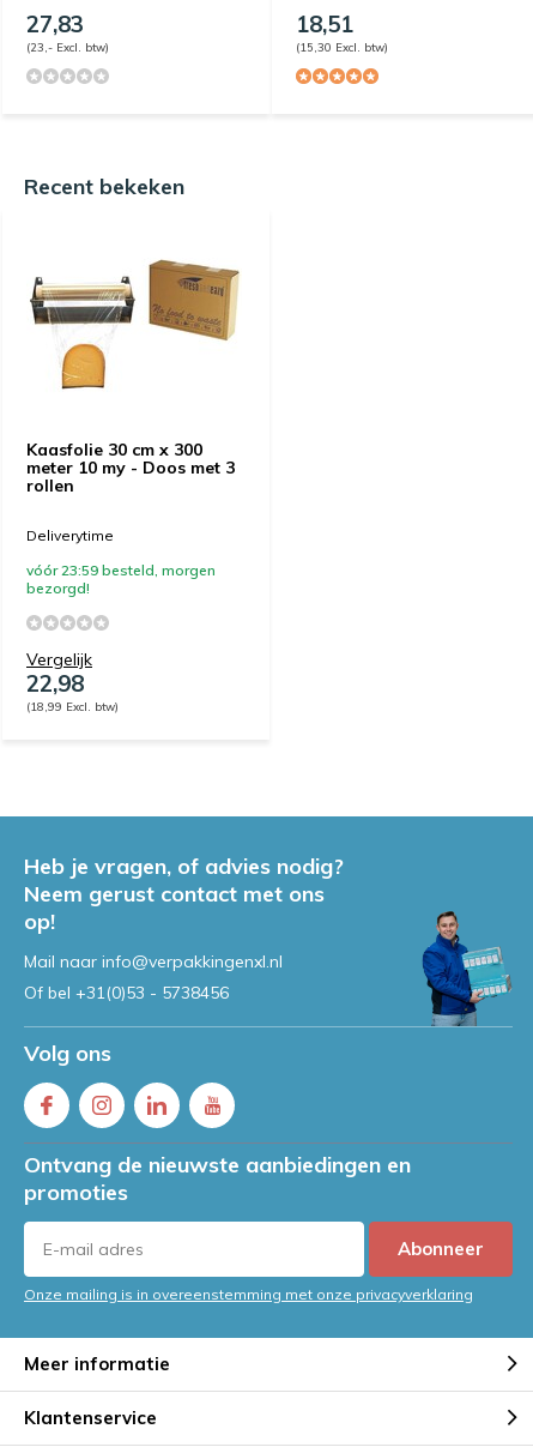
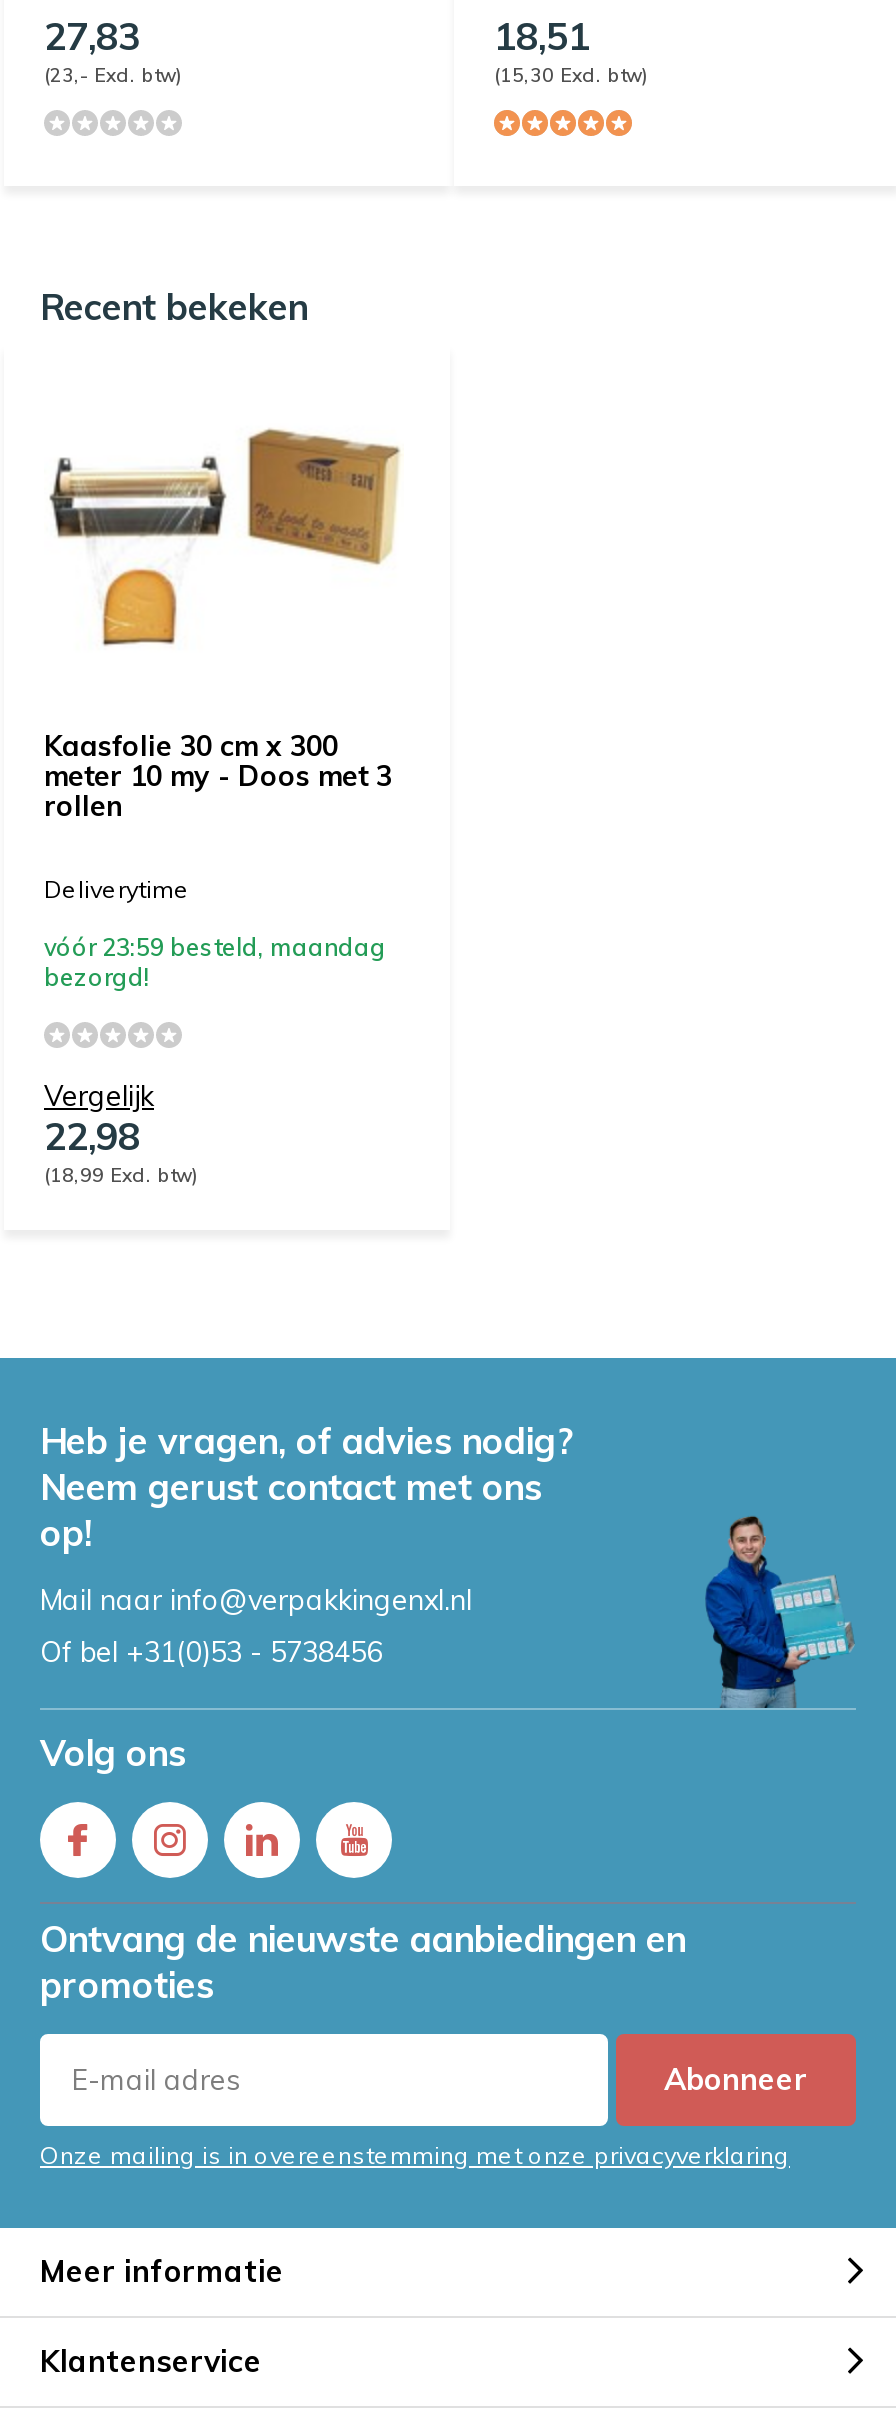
- vóór 23:59 besteld, morgen
+ vóór 23:59 besteld, maandag
